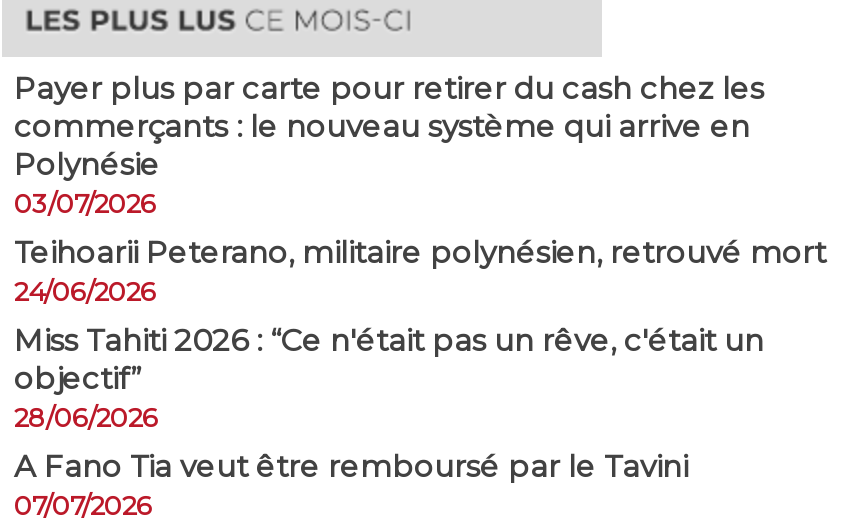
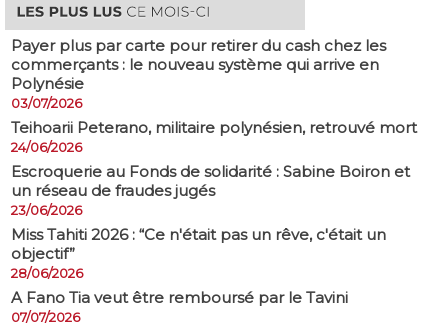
+ Escroquerie au Fonds de solidarité : Sabine Boiron et
+ un réseau de fraudes jugés
+ 23/06/2026
